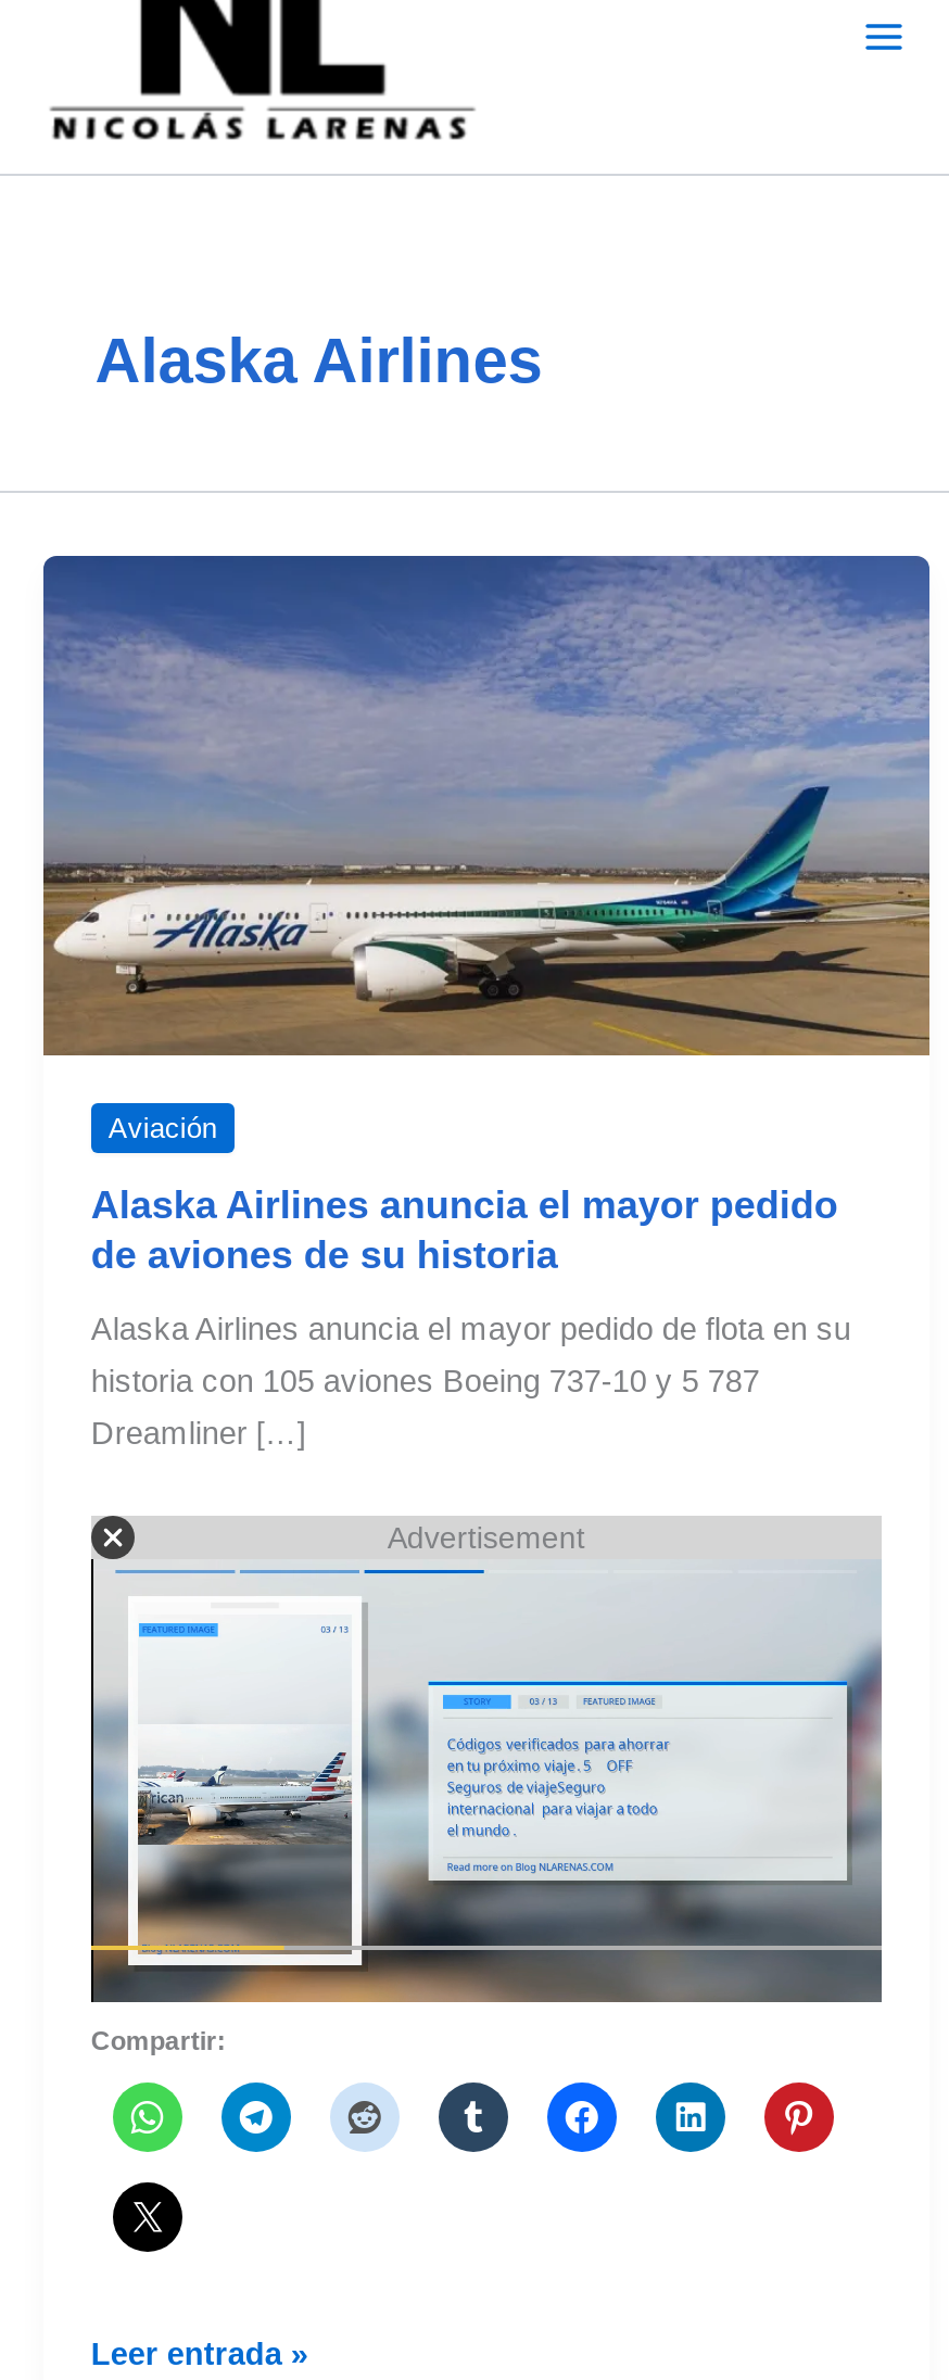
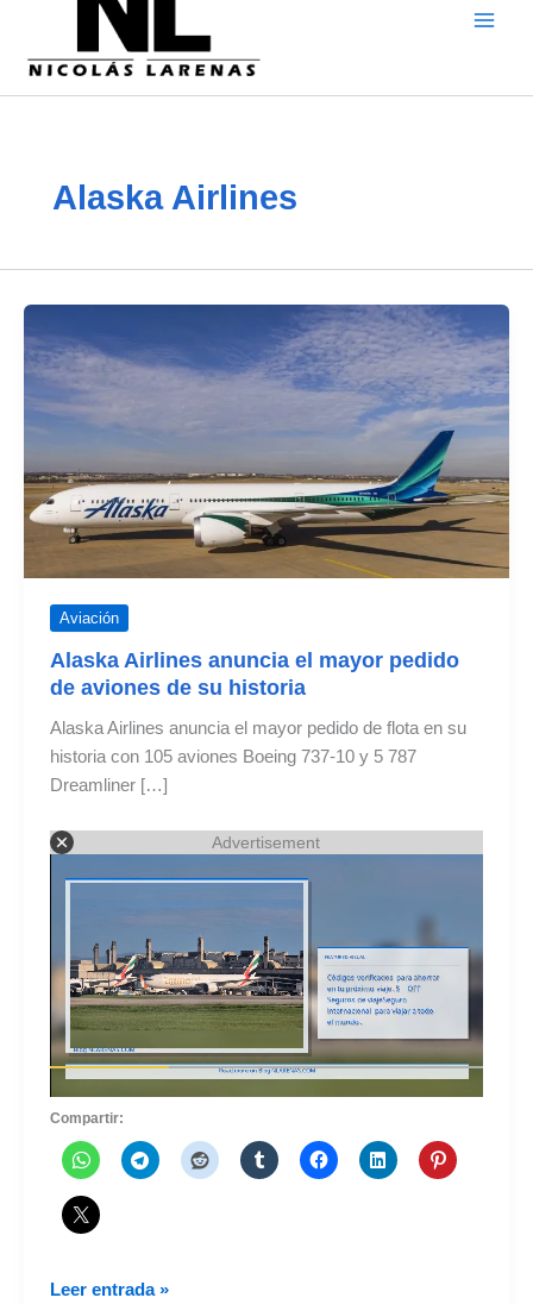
- [image]
+ [image]
